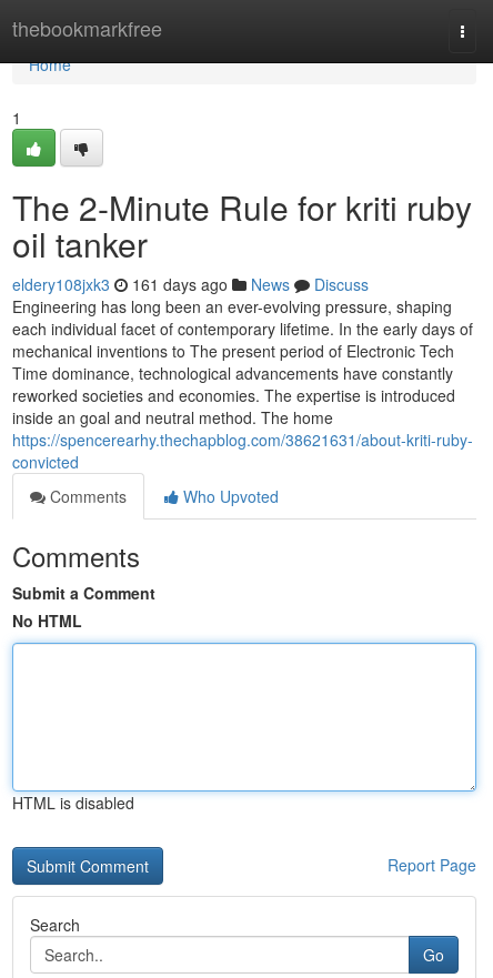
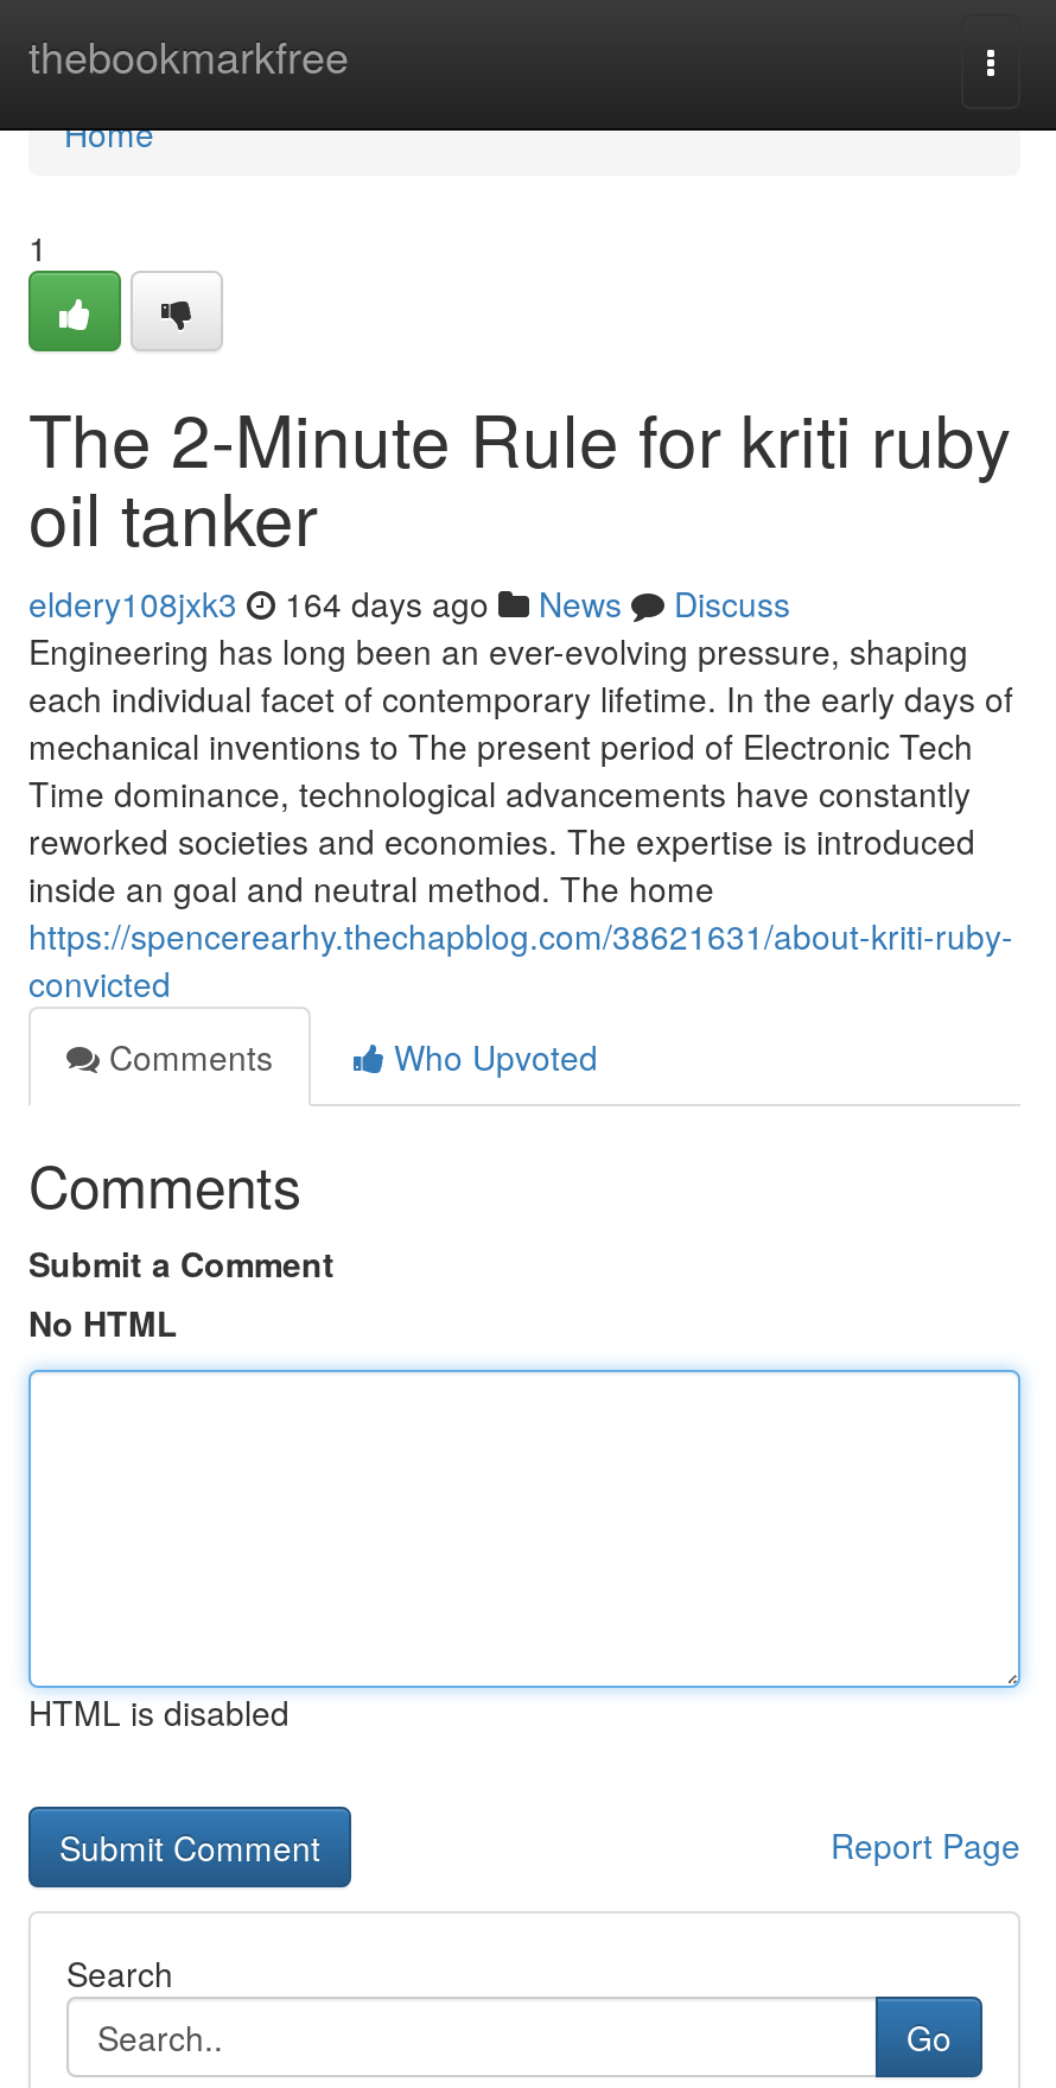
- eldery108jxk3 161 days ago News Discuss
+ eldery108jxk3 164 days ago News Discuss
